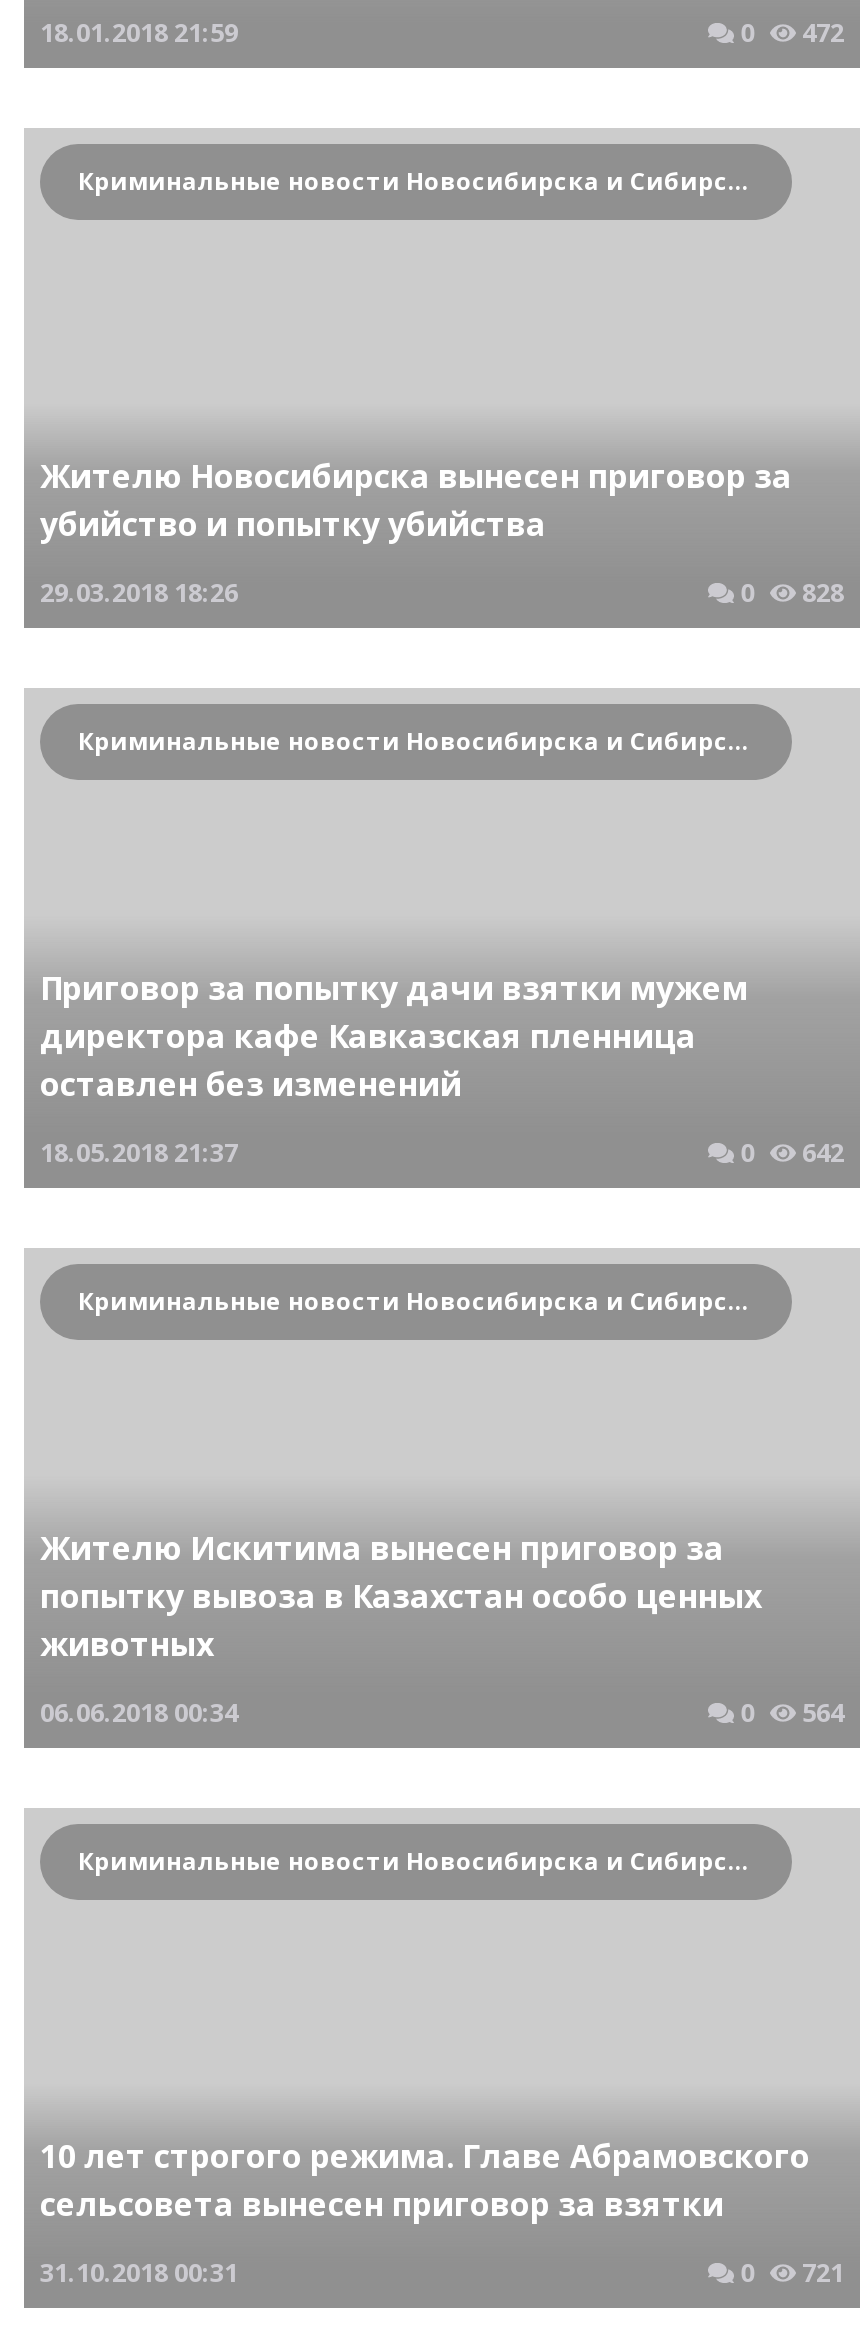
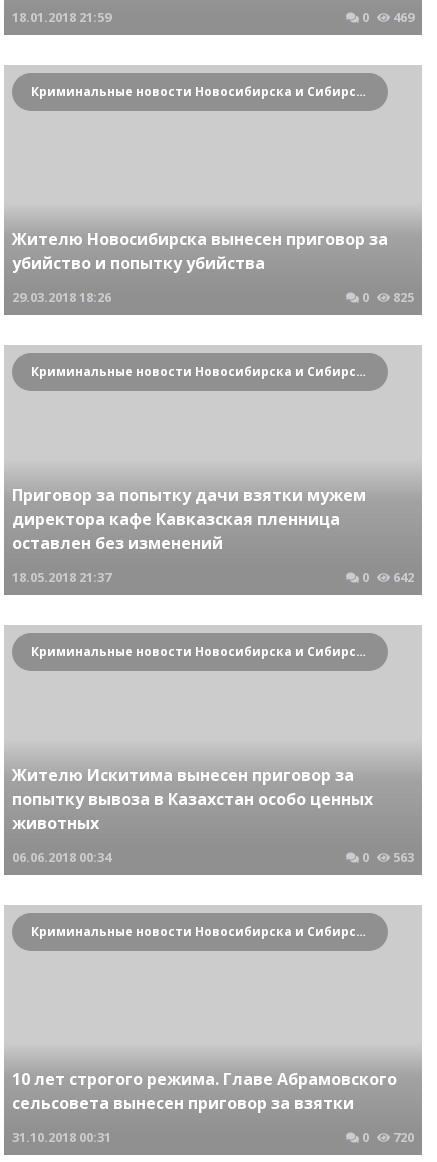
- 0 472
+ 0 469

- 0 828
+ 0 825

- 0 564
+ 0 563

- 0 721
+ 0 720
